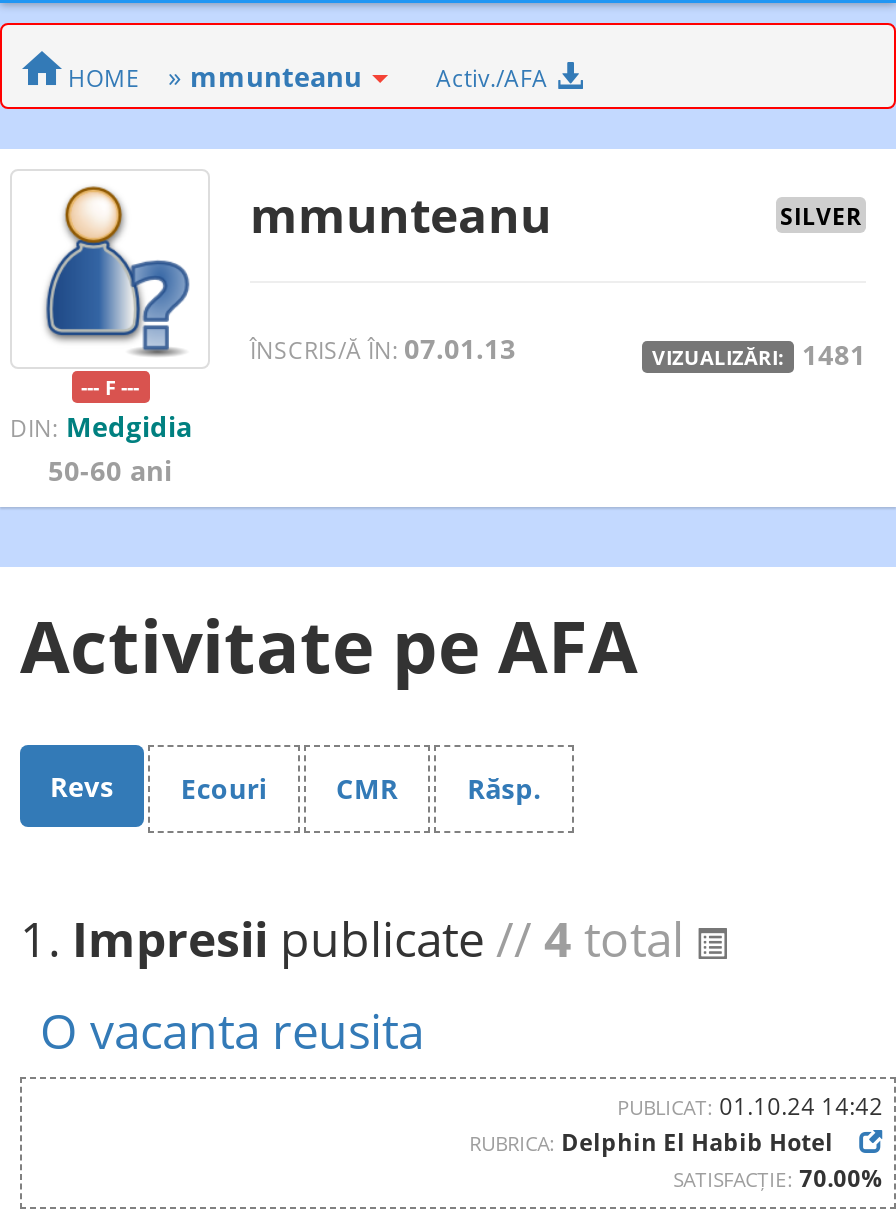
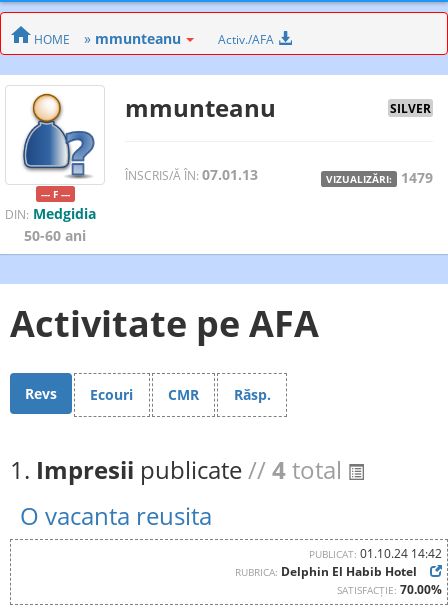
- VIZUALIZĂRI: 1481
+ VIZUALIZĂRI: 1479
